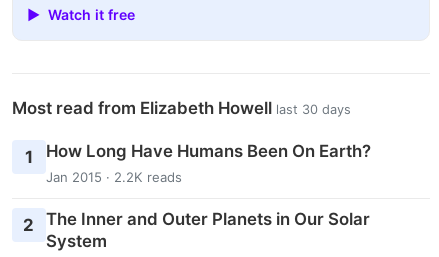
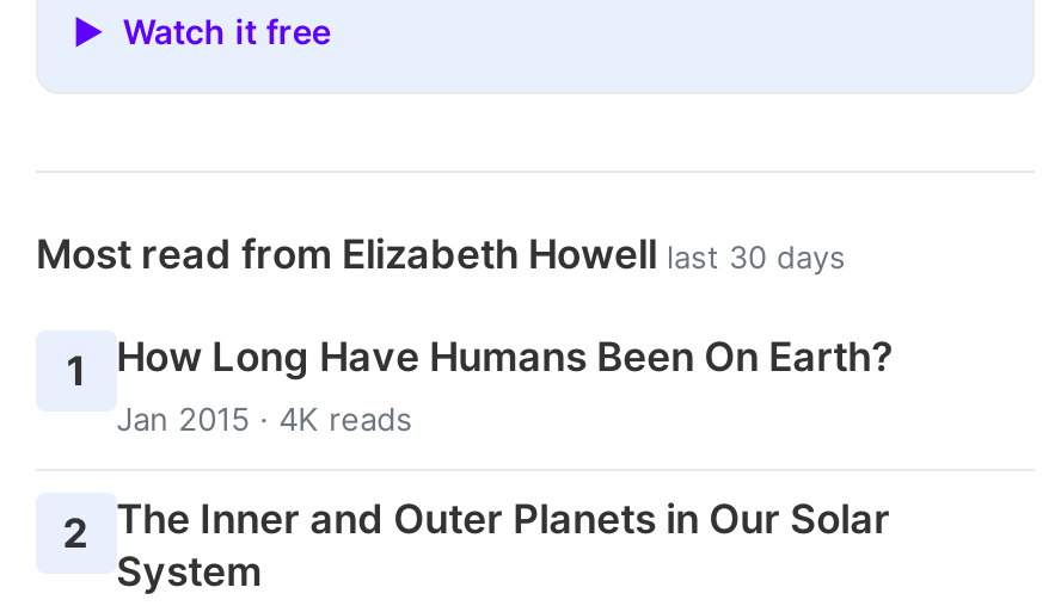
- Jan 2015 · 2.2K reads
+ Jan 2015 · 4K reads
